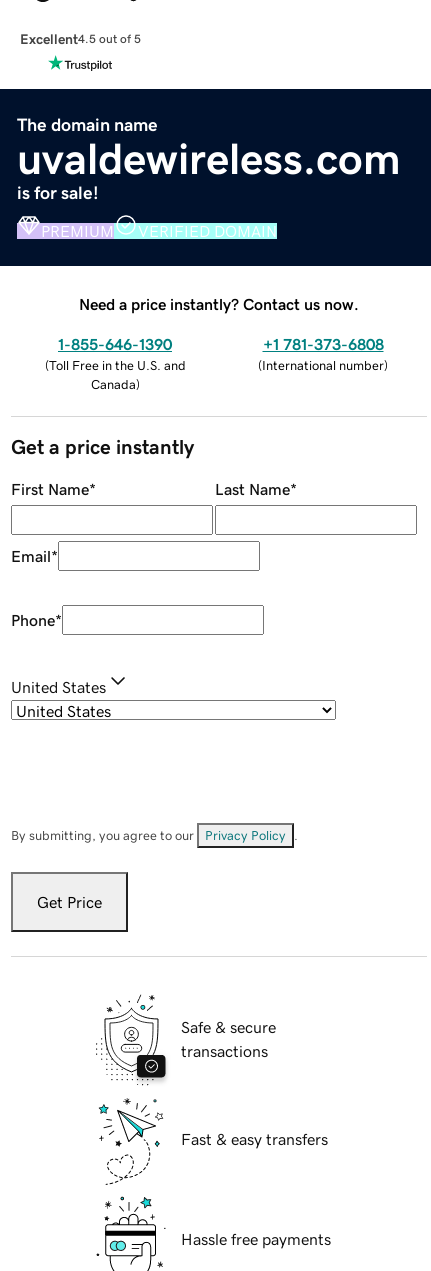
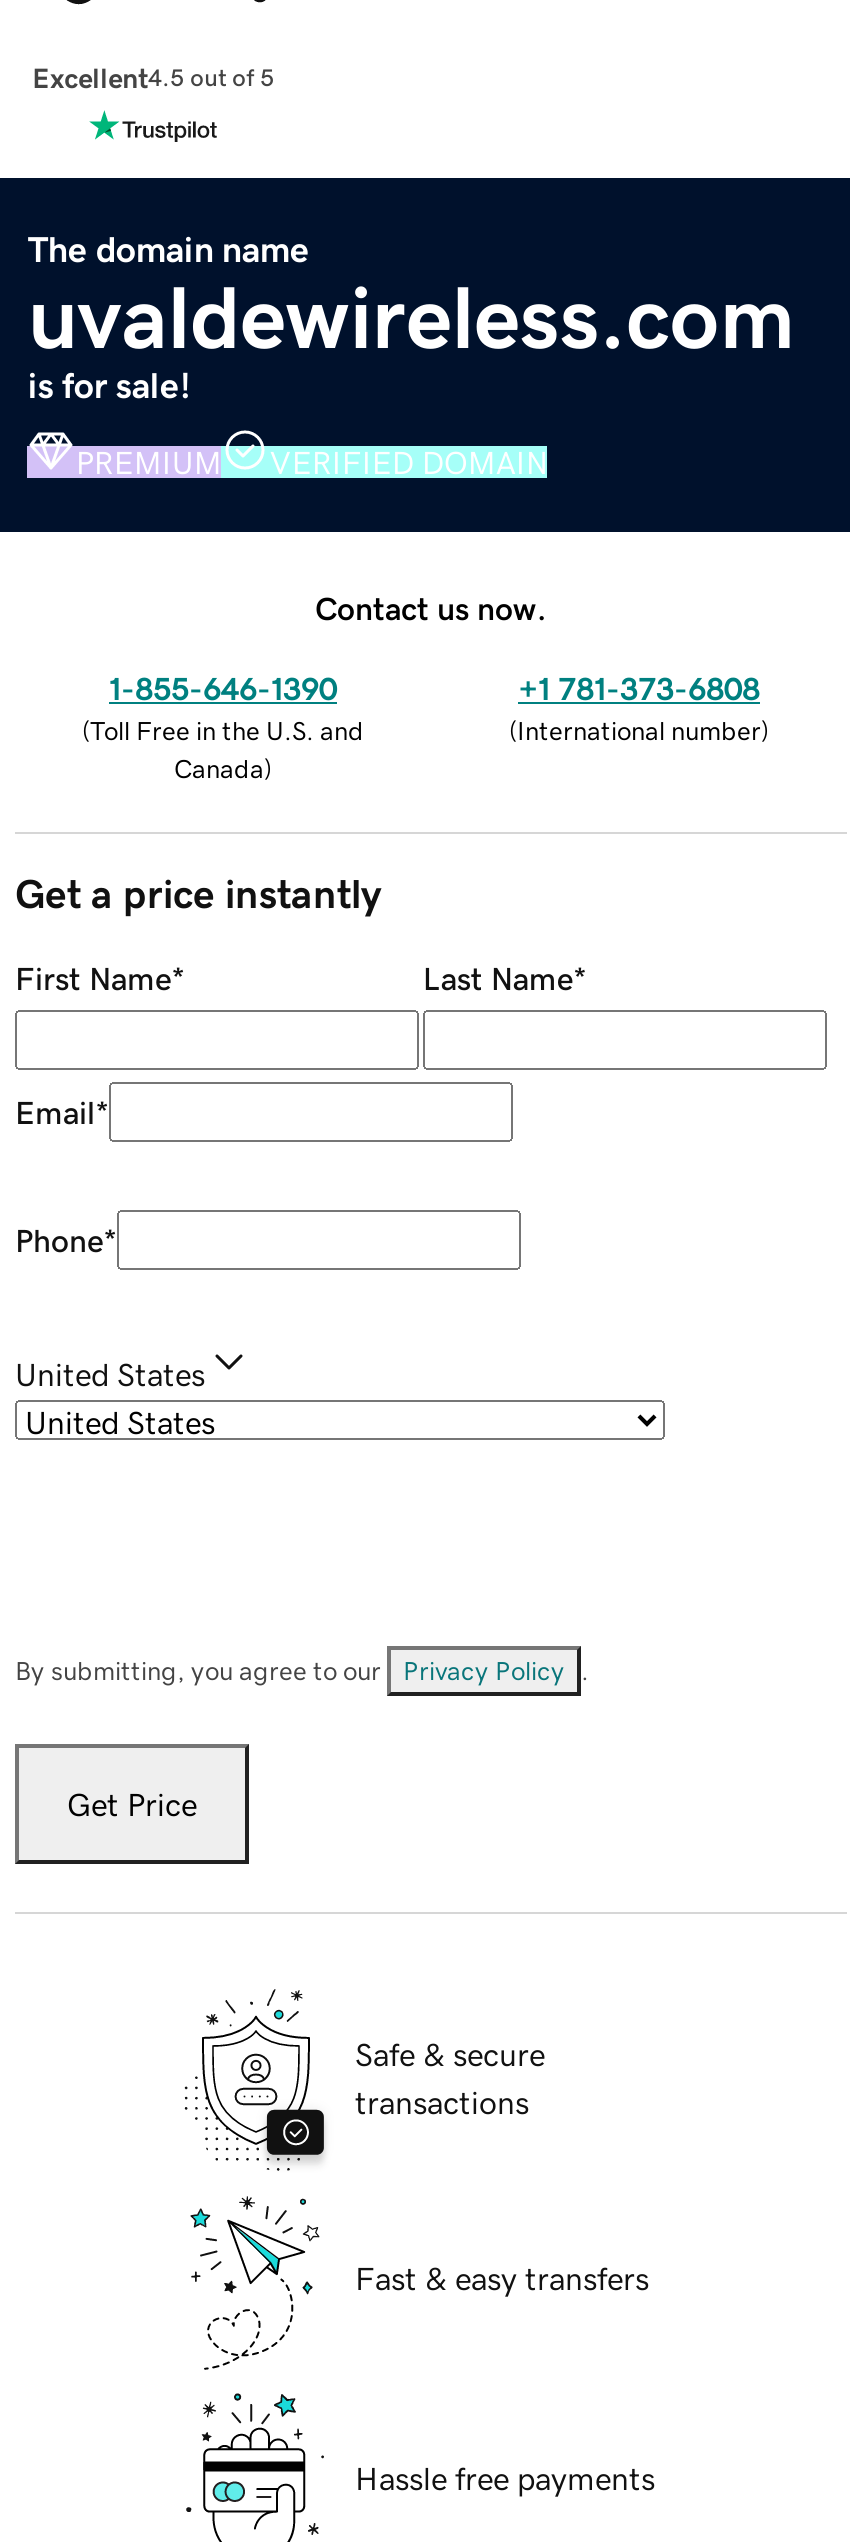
- Need a price instantly? Contact us now.
+ Contact us now.
